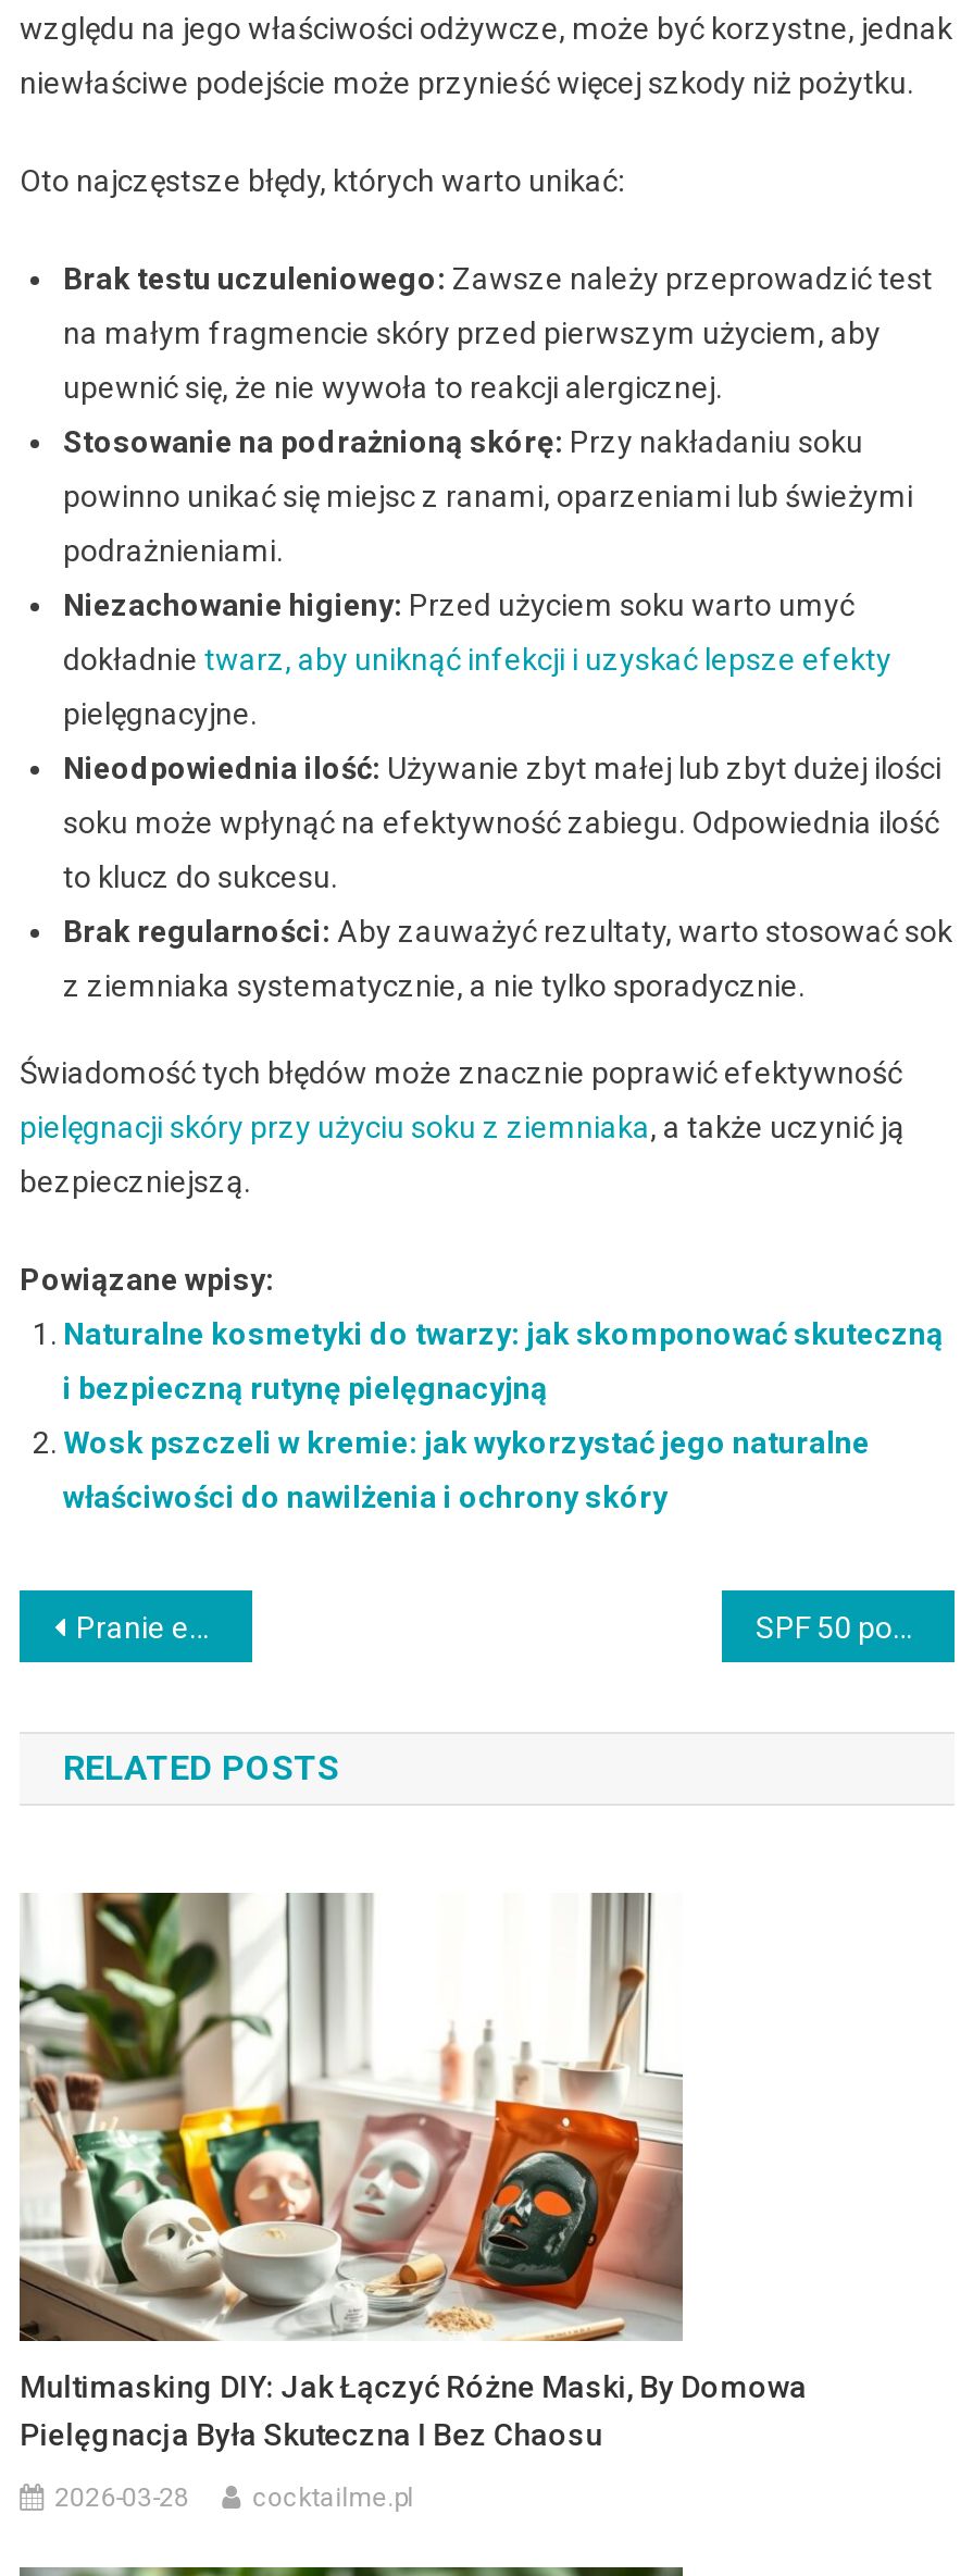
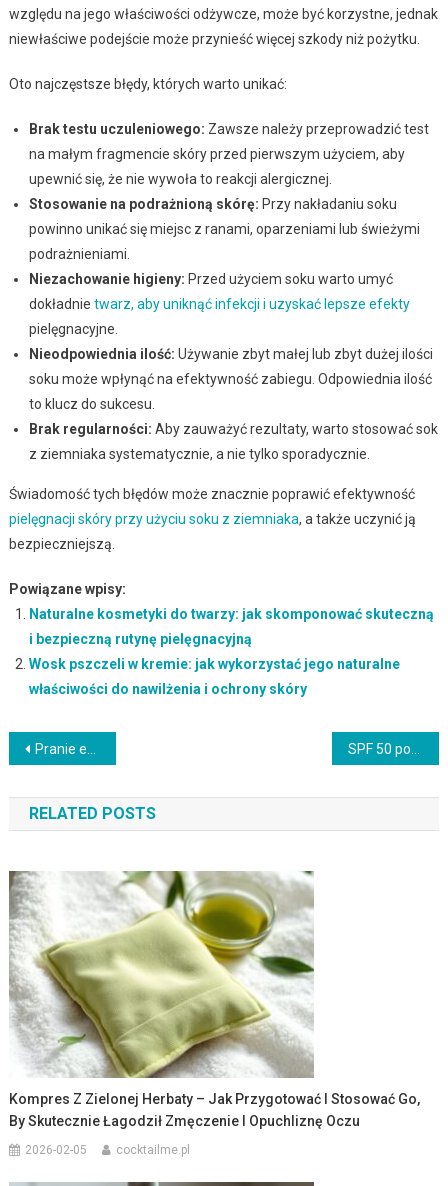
- [image]
- Multimasking DIY: Jak Łączyć Różne Maski, By Domowa
- Pielęgnacja Była Skuteczna I Bez Chaosu
+ [image]
+ Kompres Z Zielonej Herbaty – Jak Przygotować I Stosować Go,
+ By Skutecznie Łagodził Zmęczenie I Opuchliznę Oczu

- 2026-03-28
+ 2026-02-05
